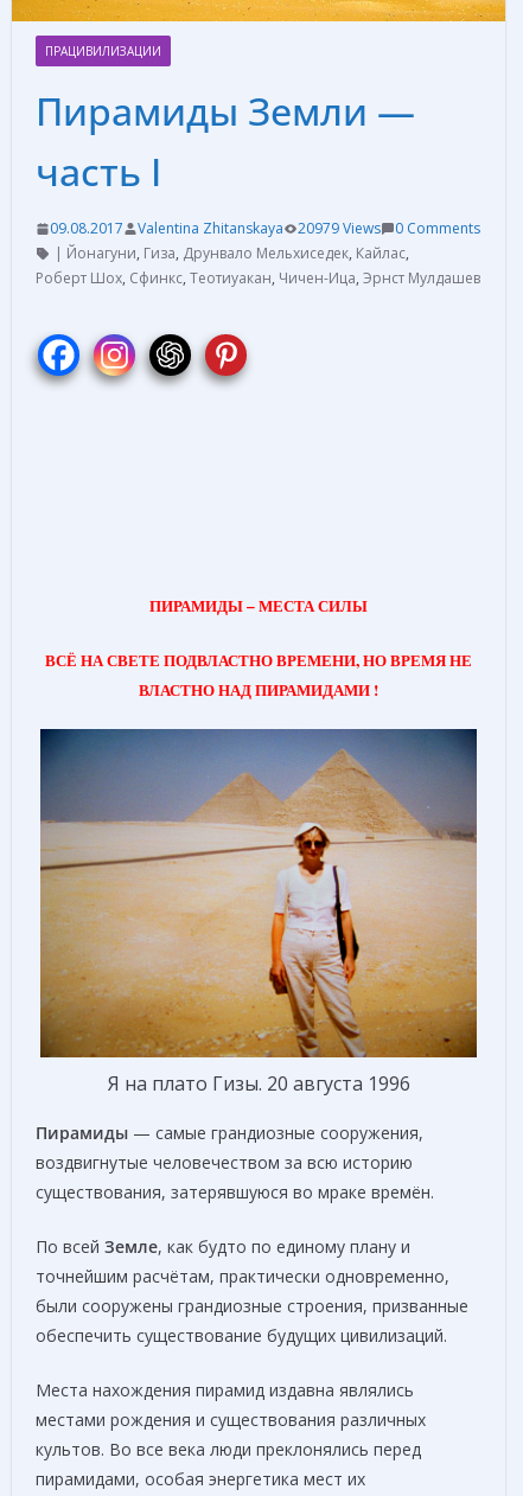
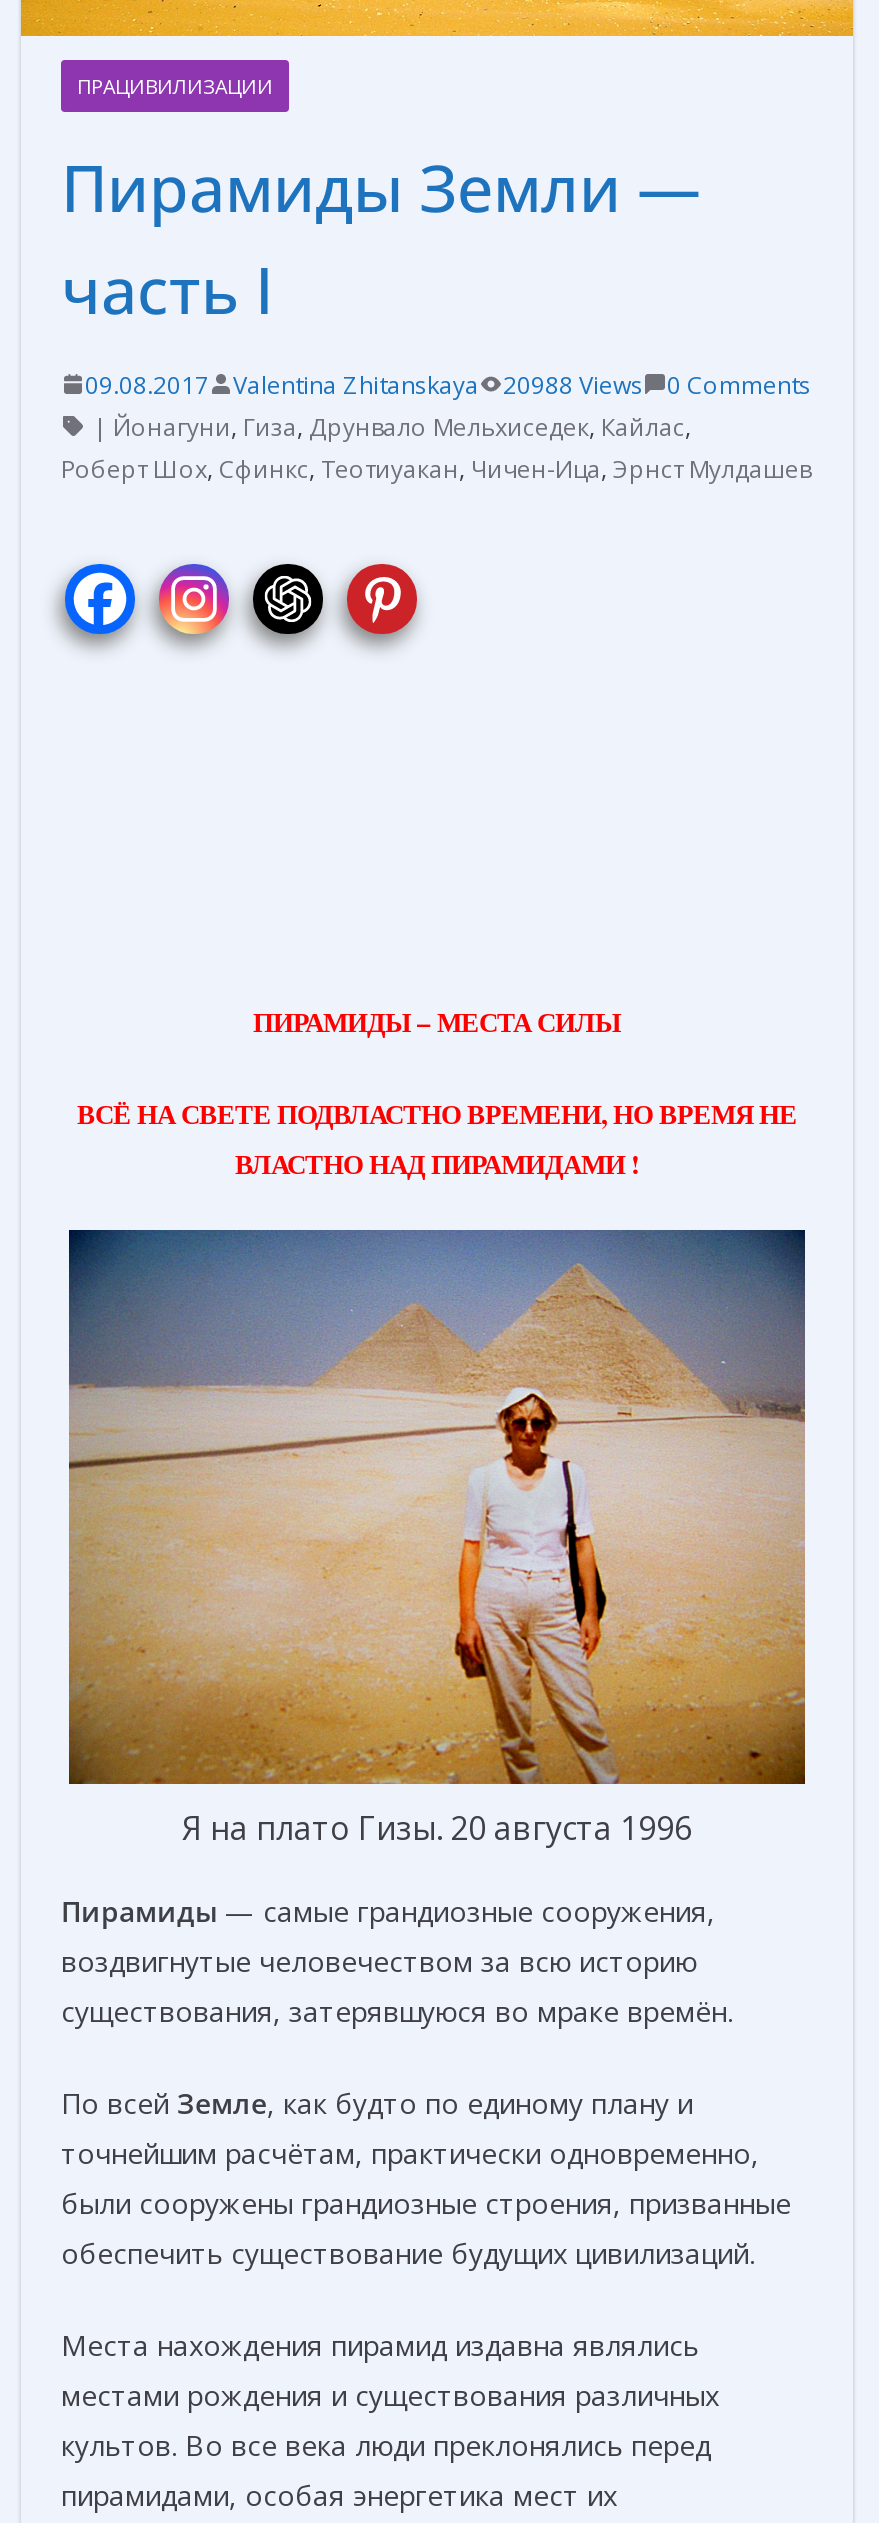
- 09.08.2017 Valentina Zhitanskaya 20979 Views 0 Comments
+ 09.08.2017 Valentina Zhitanskaya 20988 Views 0 Comments
